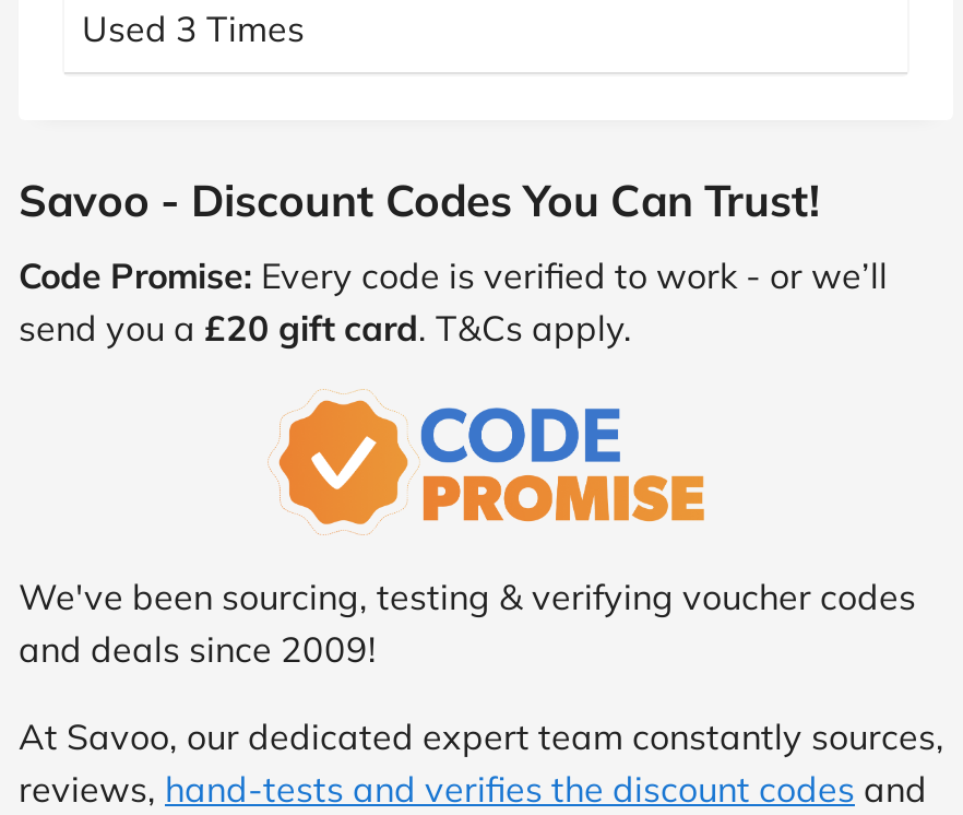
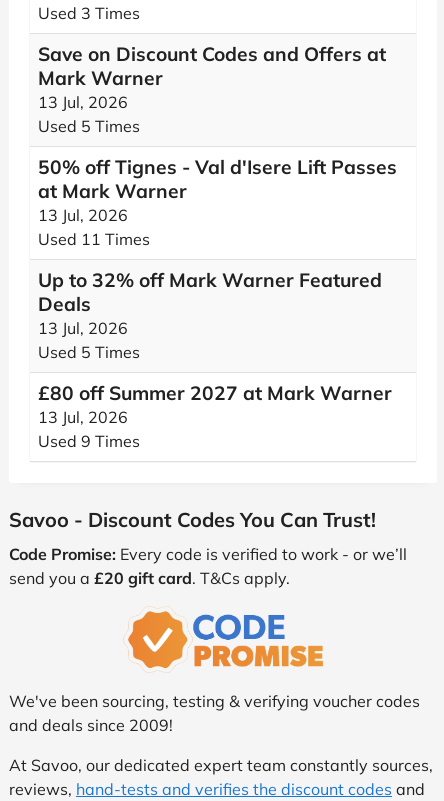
+ Save on Discount Codes and Offers at
+ Mark Warner
+ 13 Jul, 2026
+ Used 5 Times
+ 50% off Tignes - Val d'Isere Lift Passes
+ at Mark Warner
+ 13 Jul, 2026
+ Used 11 Times
+ Up to 32% off Mark Warner Featured
+ Deals
+ 13 Jul, 2026
+ Used 5 Times
+ £80 off Summer 2027 at Mark Warner
+ 13 Jul, 2026
+ Used 9 Times
